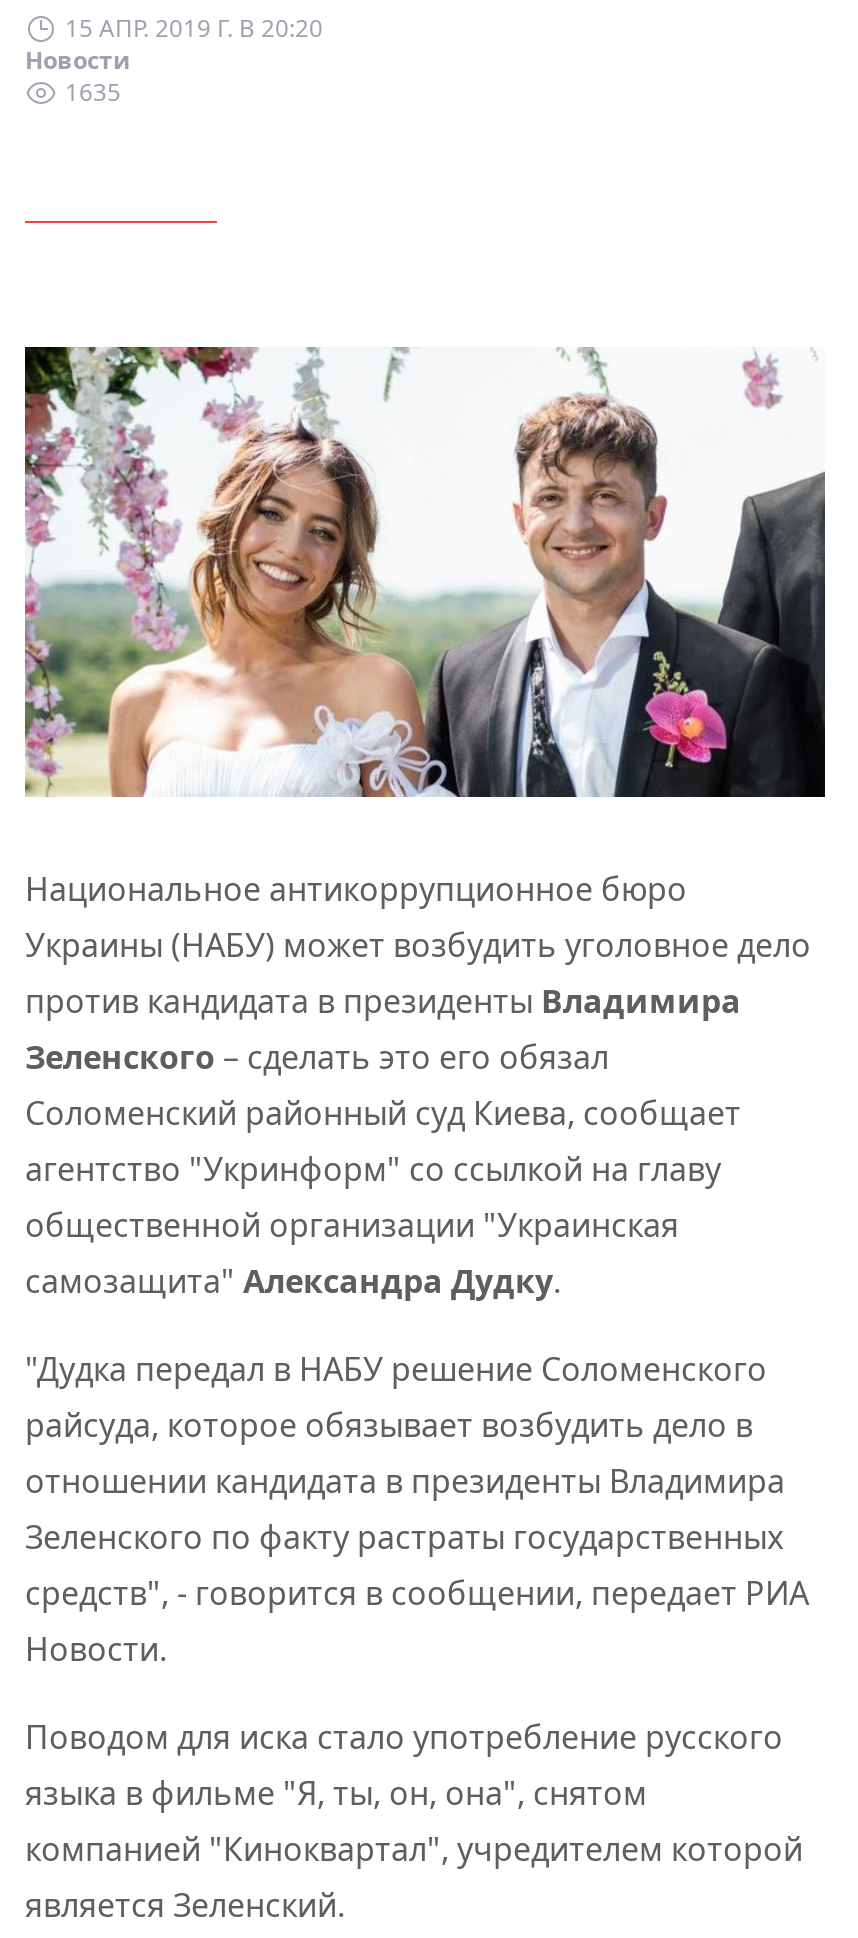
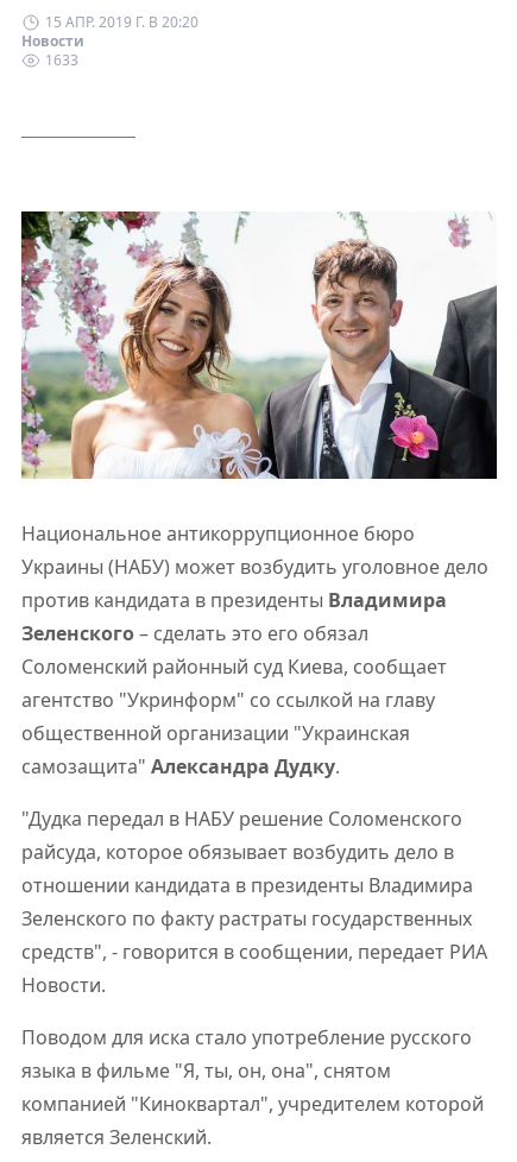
- 1635
+ 1633
